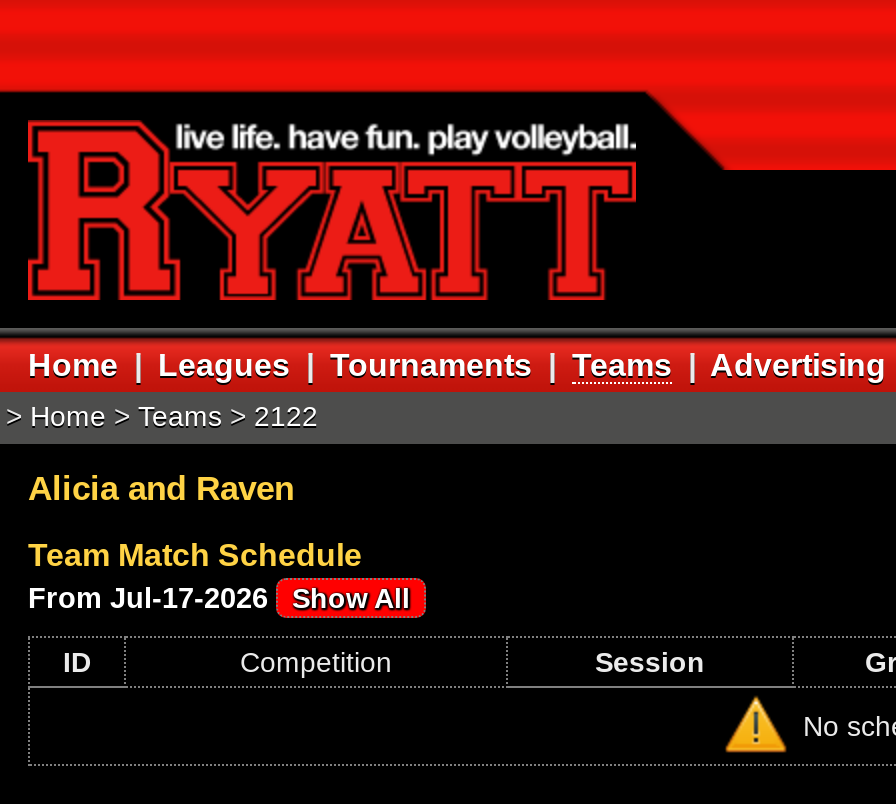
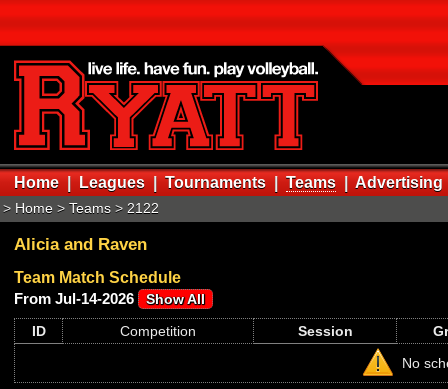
- From Jul-17-2026 Show All
+ From Jul-14-2026 Show All
